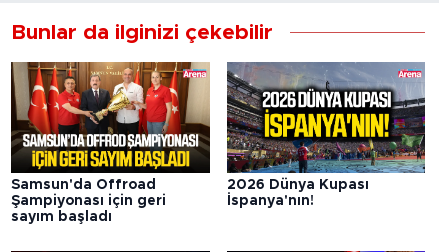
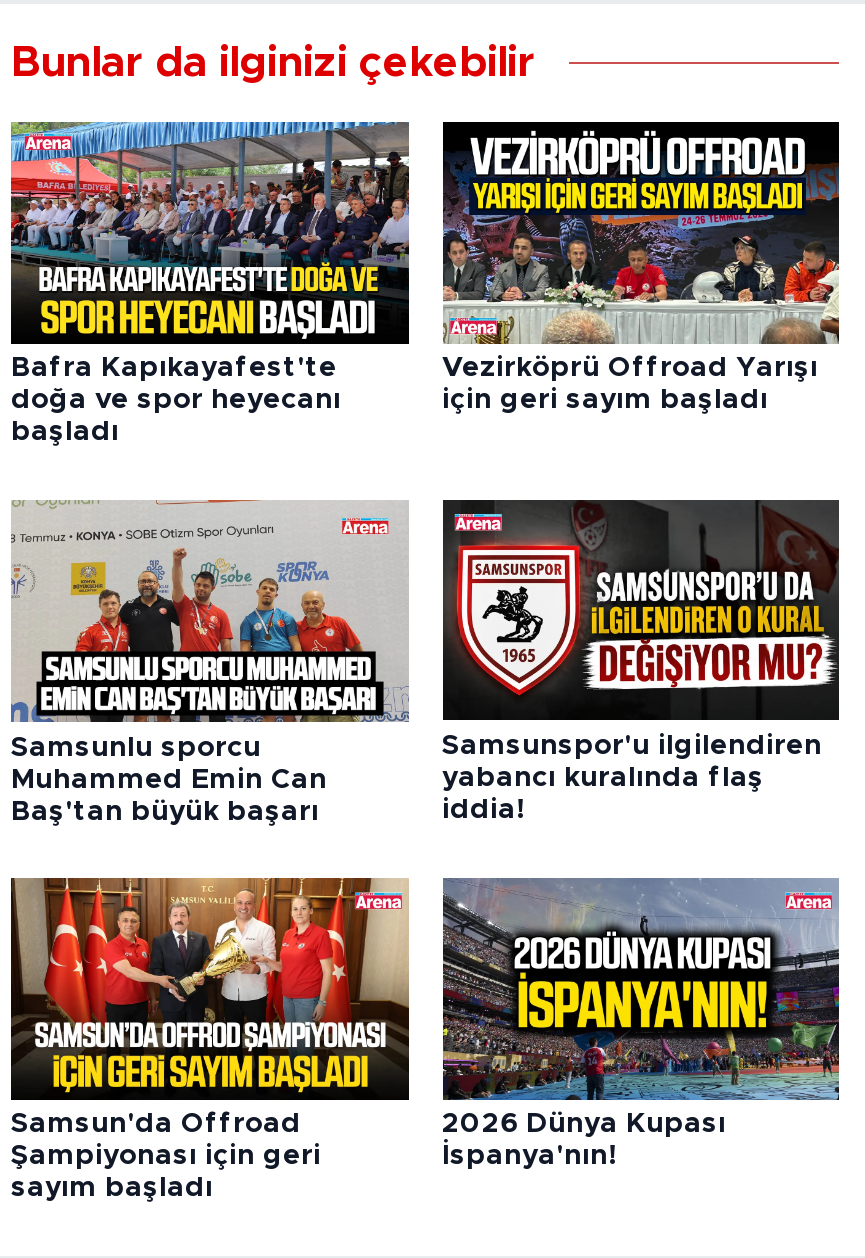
+ [image]
+ Bafra Kapıkayafest'te
+ doğa ve spor heyecanı
+ başladı

+ [image]
+ Samsunlu sporcu
+ Muhammed Emin Can
+ Baş'tan büyük başarı

+ [image]
+ Vezirköprü Offroad Yarışı
+ için geri sayım başladı

+ [image]
+ Samsunspor'u ilgilendiren
+ yabancı kuralında flaş
+ iddia!
